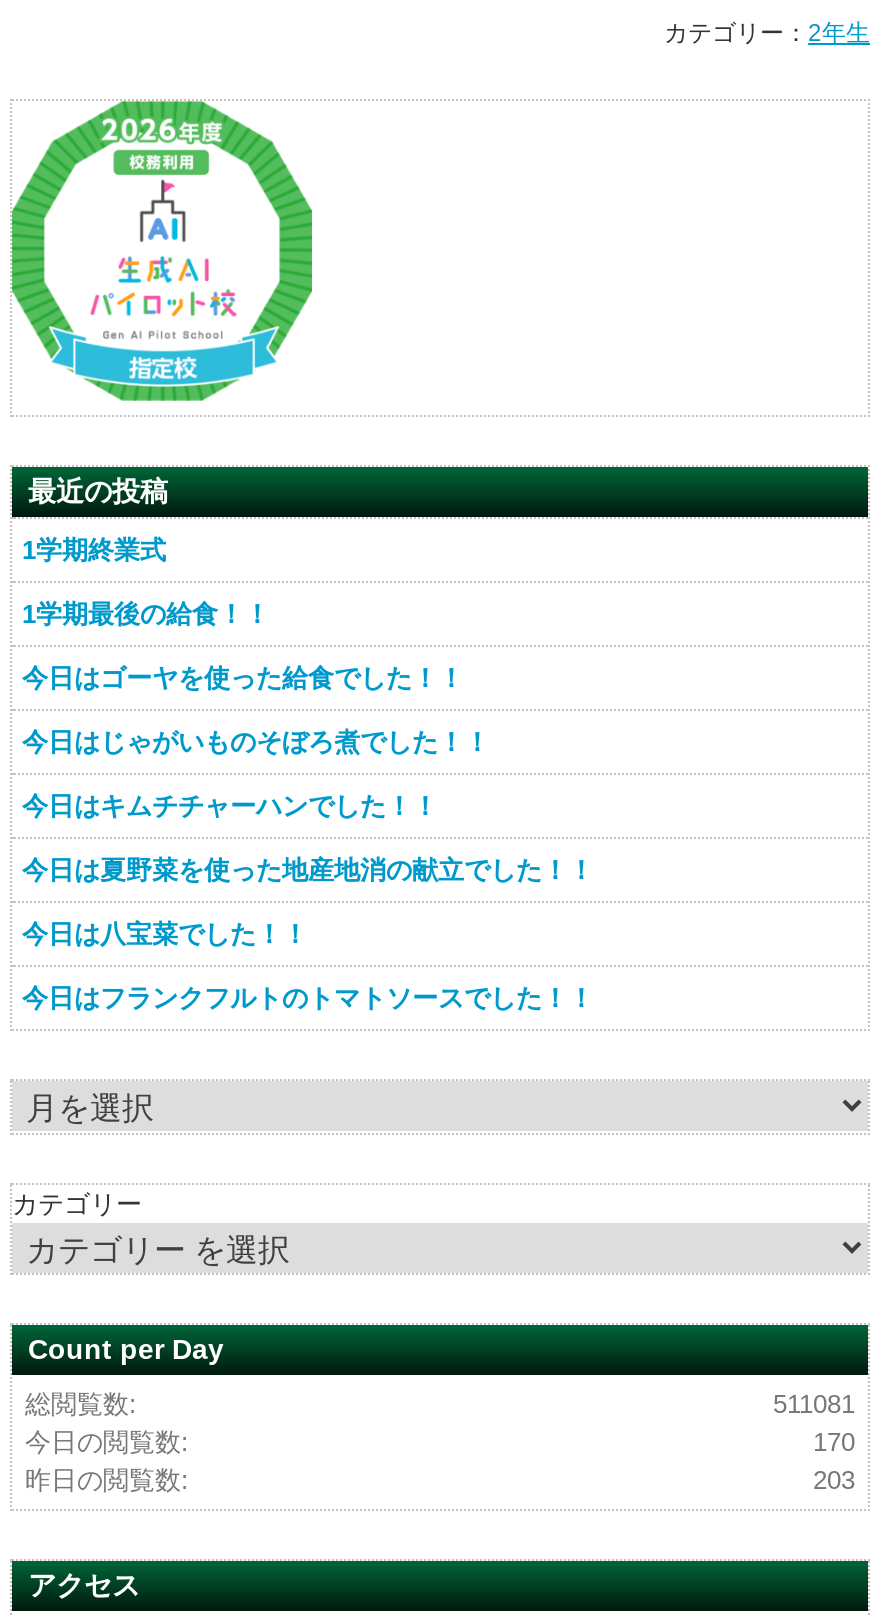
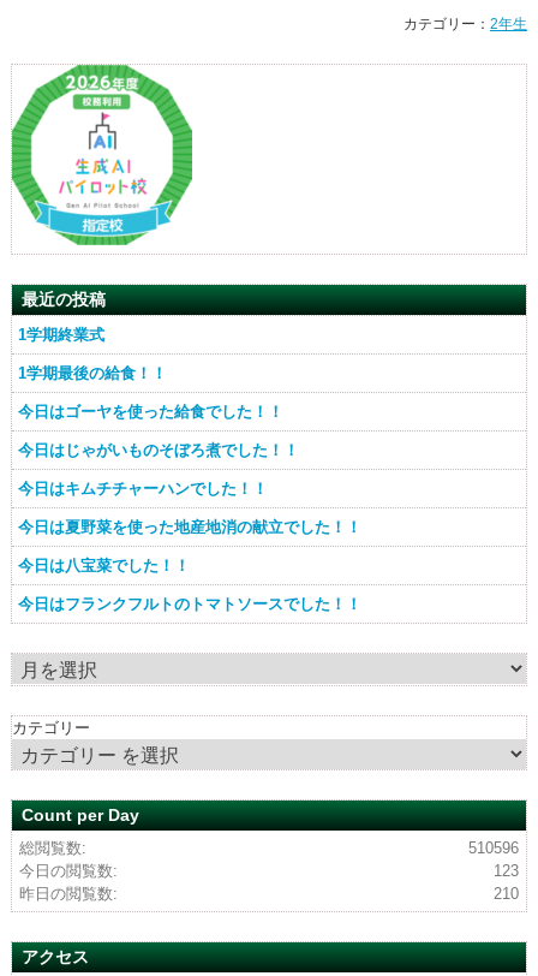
- 511081
+ 510596

- 170
+ 123

- 203
+ 210
